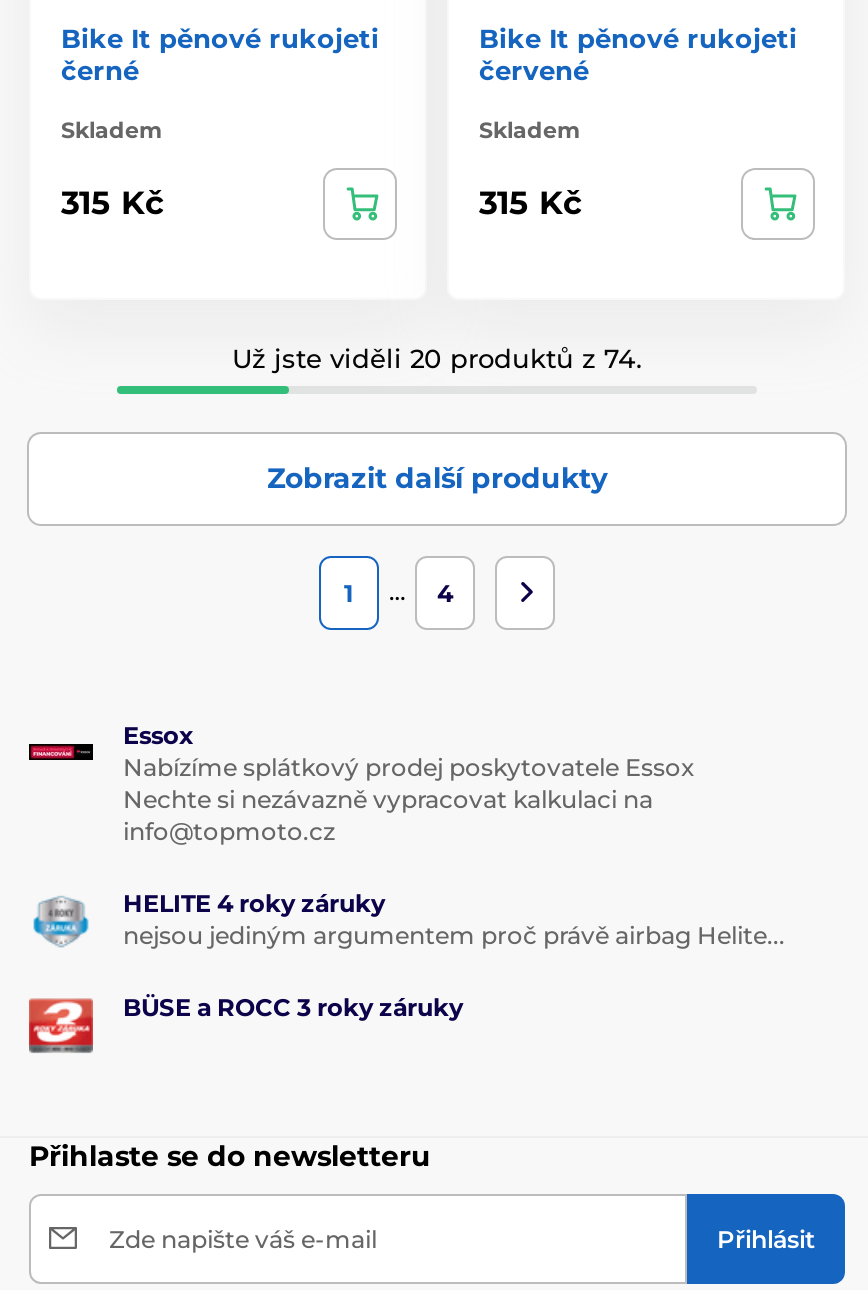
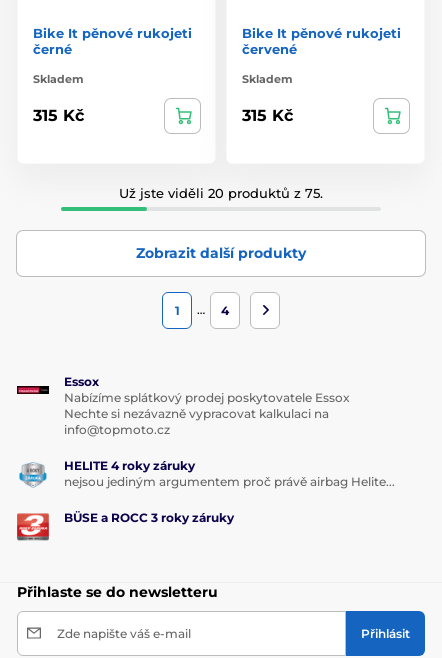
- Už jste viděli 20 produktů z 74.
+ Už jste viděli 20 produktů z 75.
